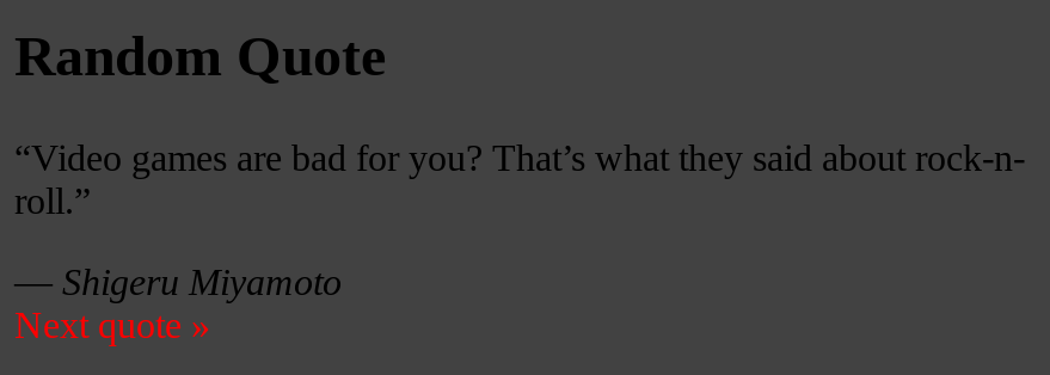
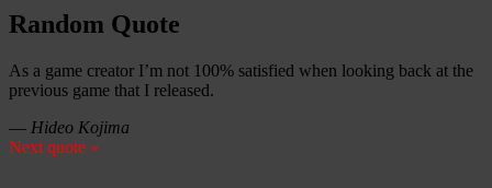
- “Video games are bad for you? That’s what they said about rock-n-
- roll.”
+ As a game creator I’m not 100% satisfied when looking back at the
+ previous game that I released.

- — Shigeru Miyamoto
+ — Hideo Kojima
